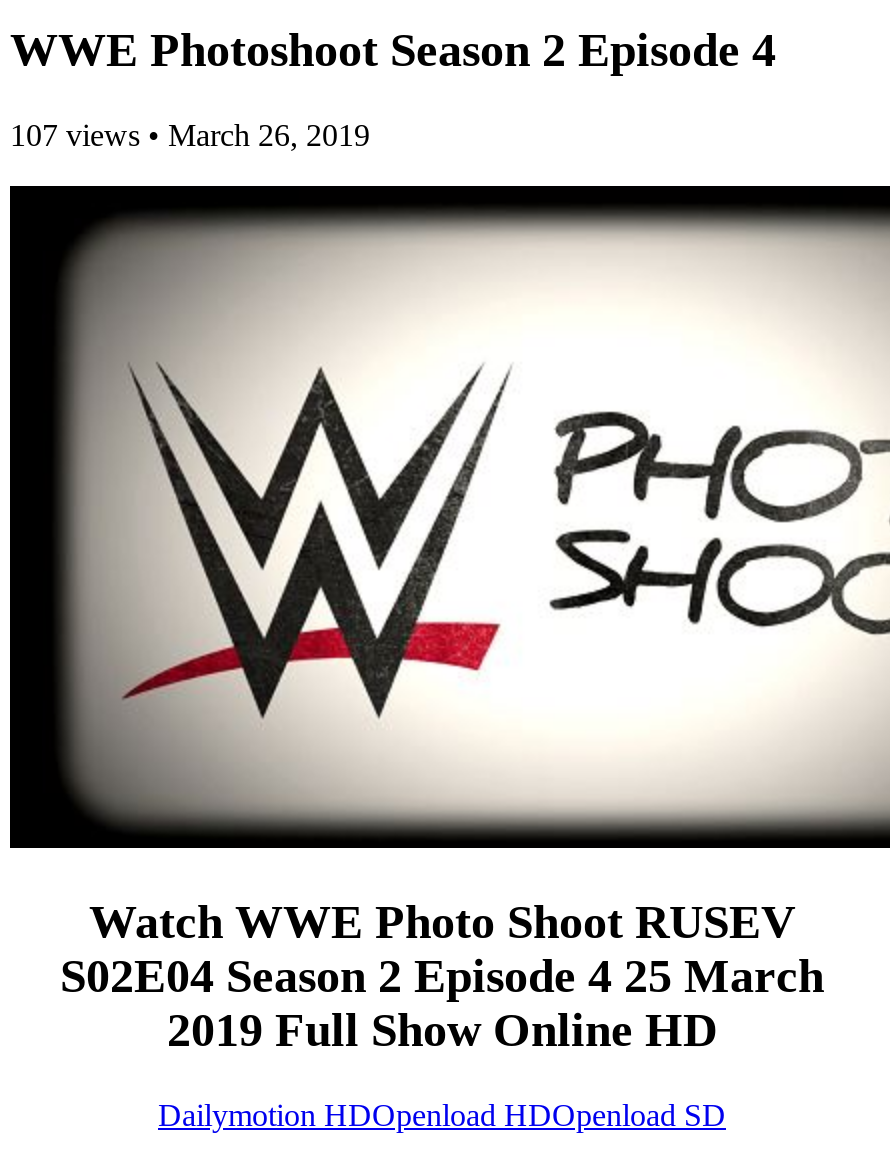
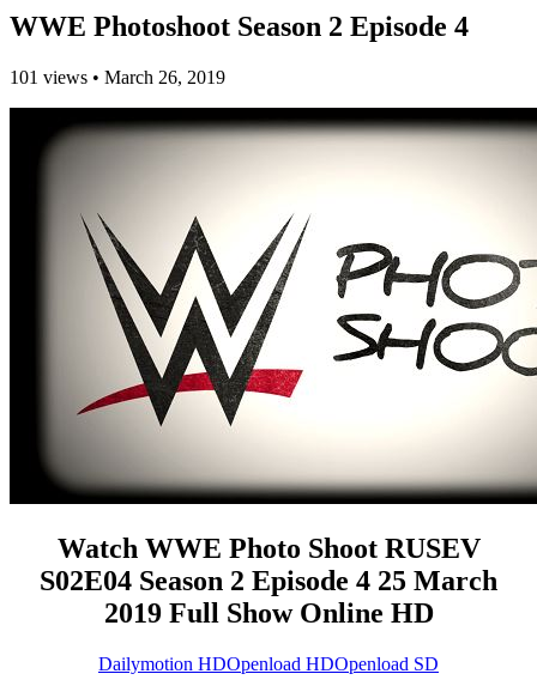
- 107 views • March 26, 2019
+ 101 views • March 26, 2019
